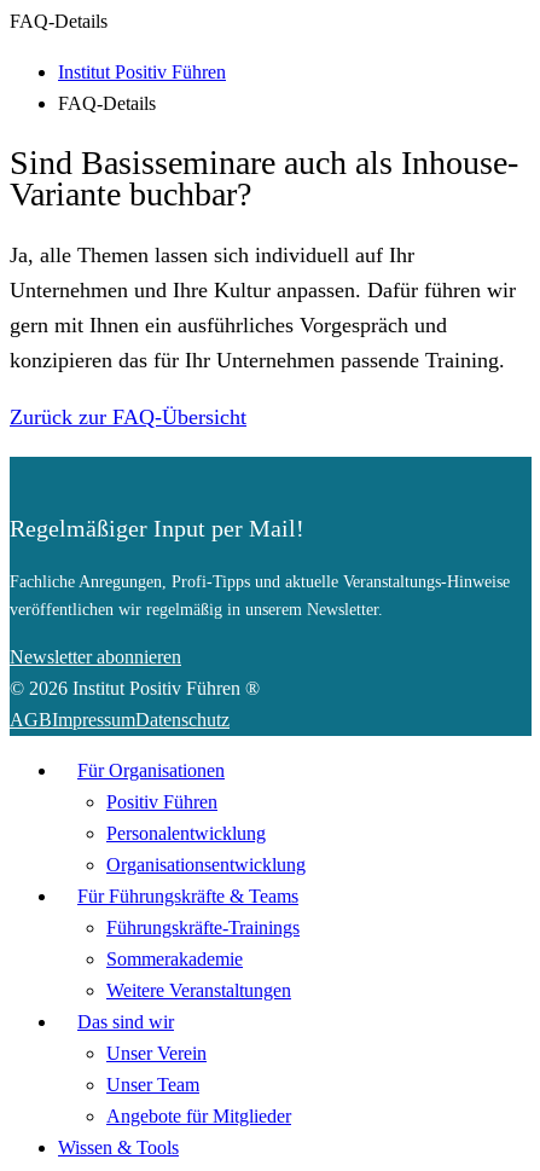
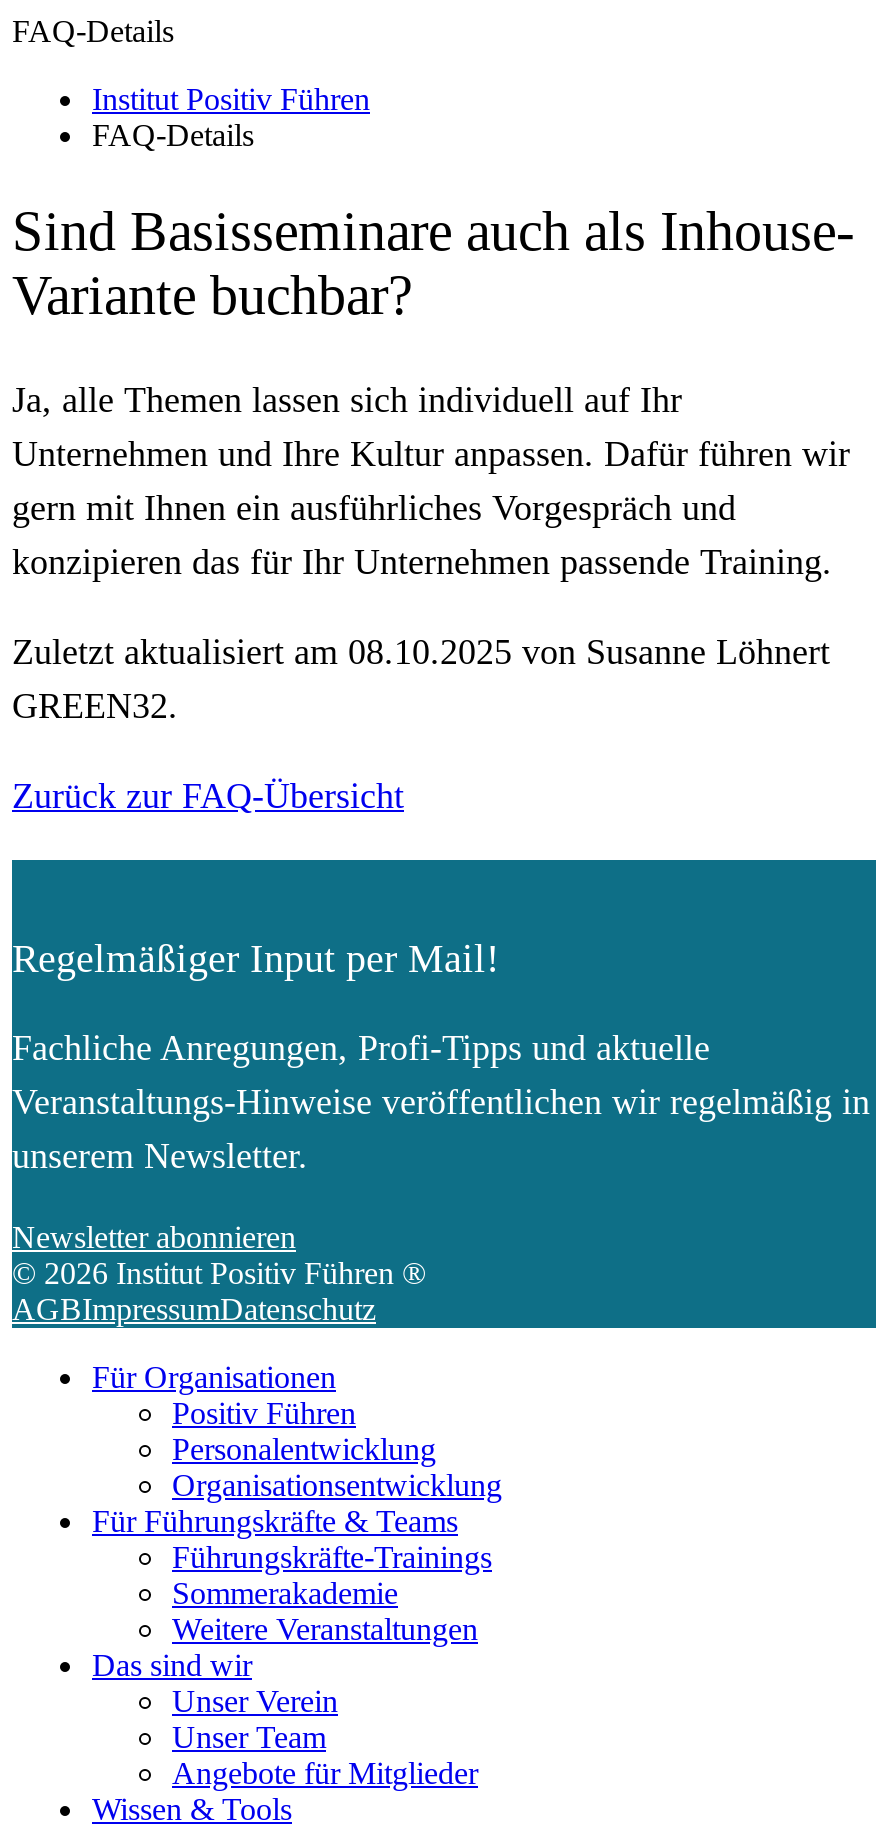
+ Zuletzt aktualisiert am 08.10.2025 von Susanne Löhnert
+ GREEN32.

moved down: Zurück zur FAQ-Übersicht

moved down: Regelmäßiger Input per Mail!

moved down: Newsletter abonnieren

moved down: © 2026 Institut Positiv Führen ®

moved down: AGBImpressumDatenschutz

moved down: Für Organisationen

moved down: Positiv Führen

moved down: Personalentwicklung

moved down: Organisationsentwicklung

moved down: Für Führungskräfte & Teams
